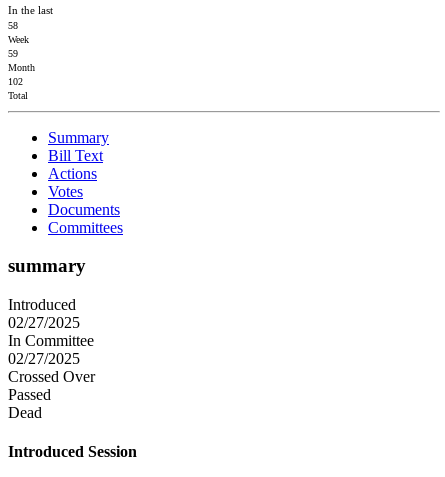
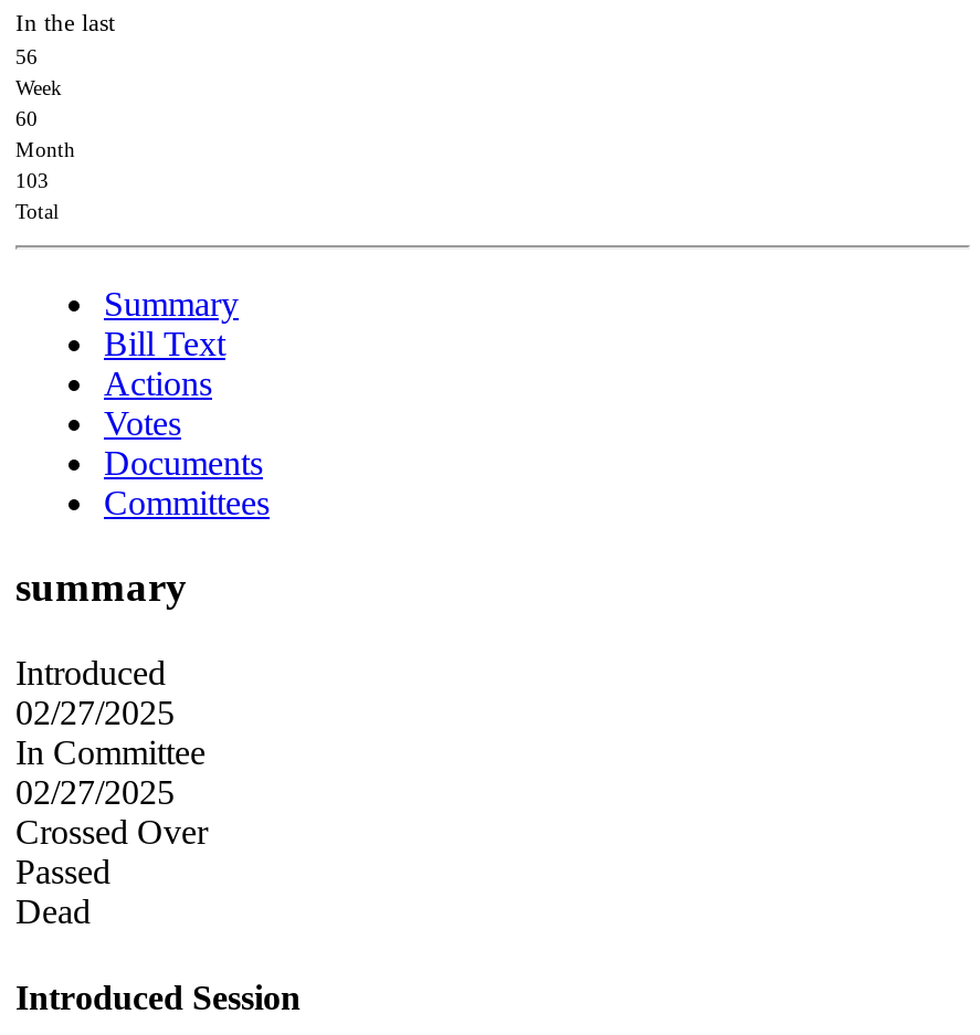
- 58
+ 56

- 59
+ 60

- 102
+ 103
